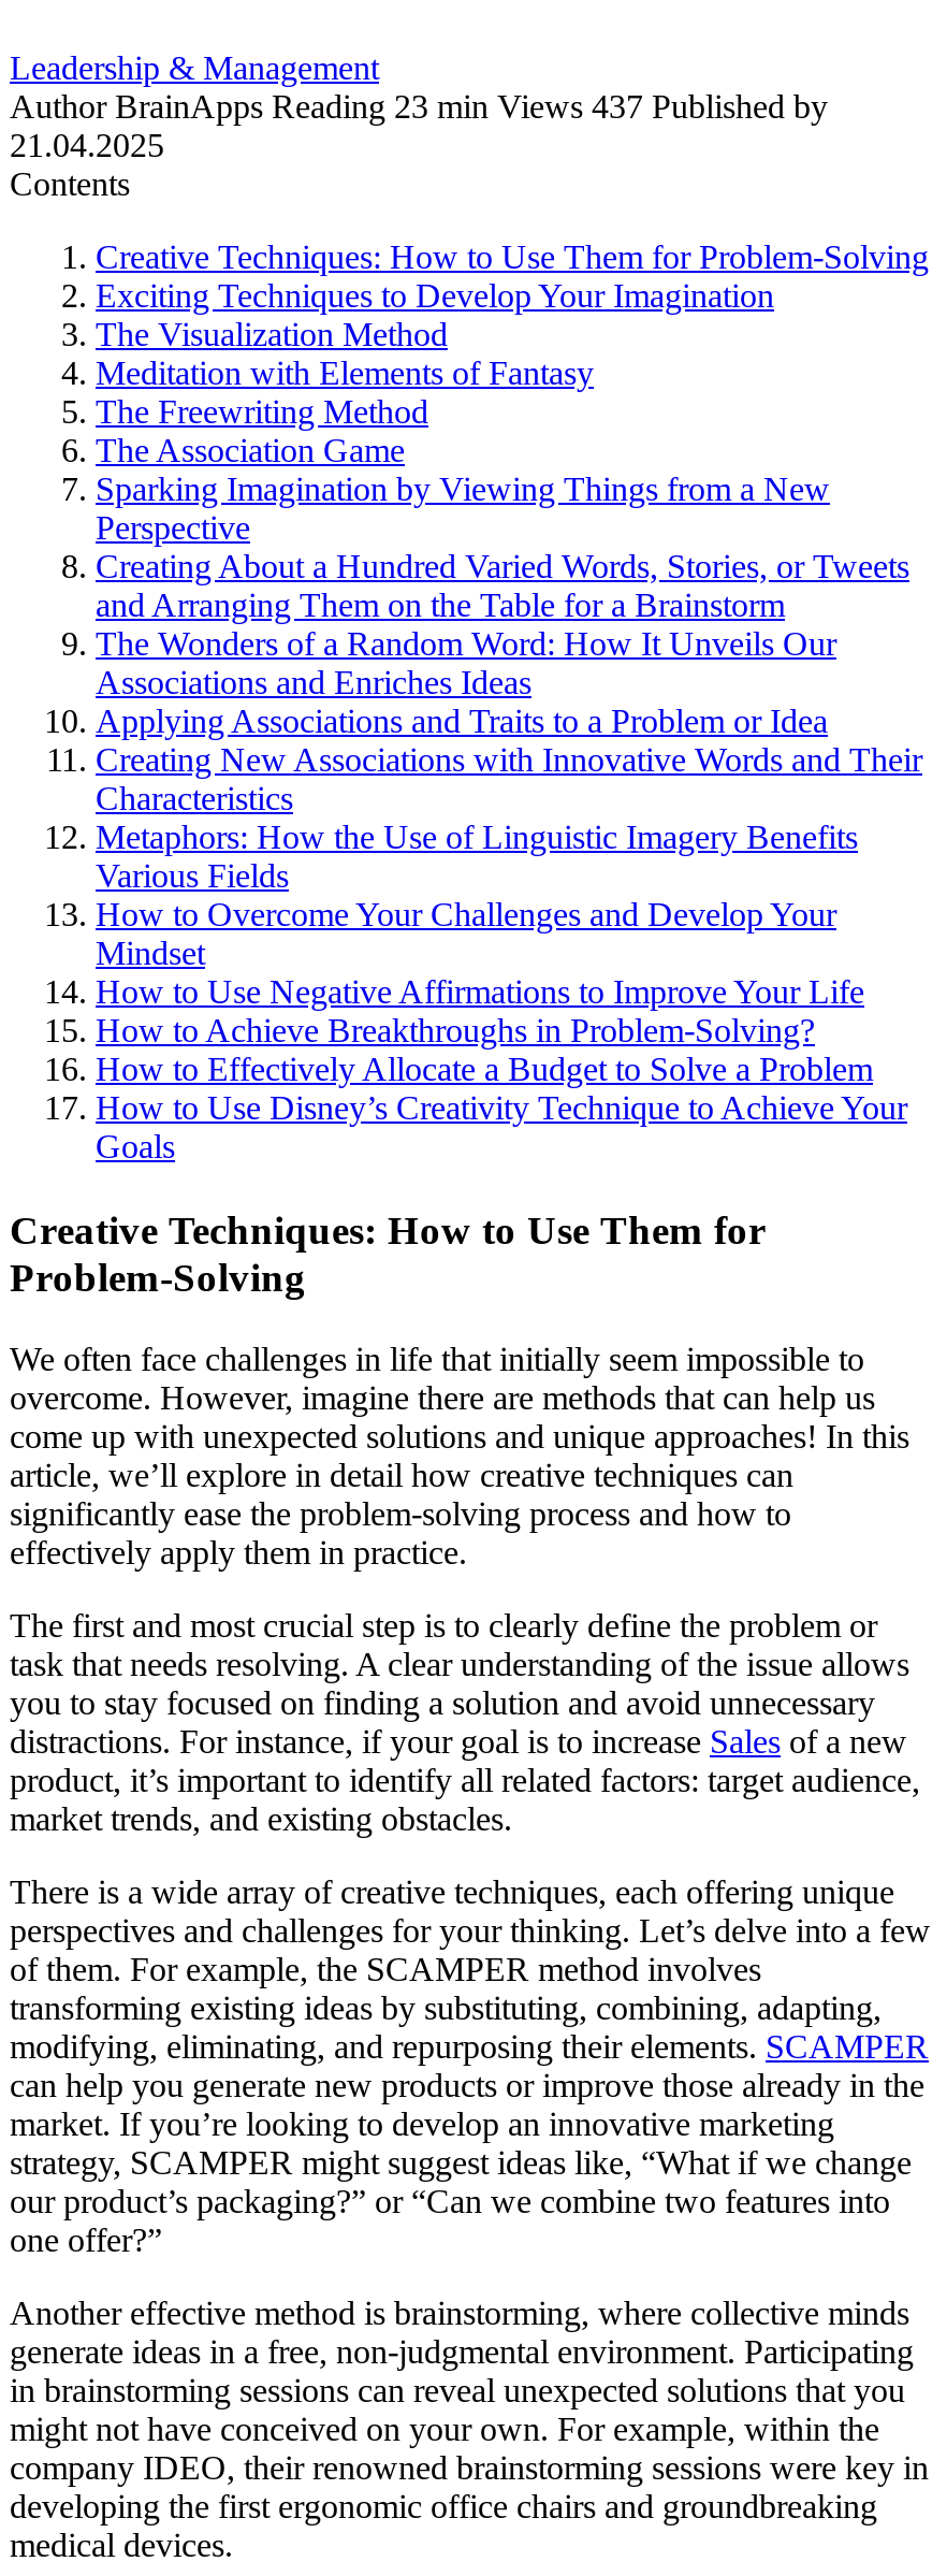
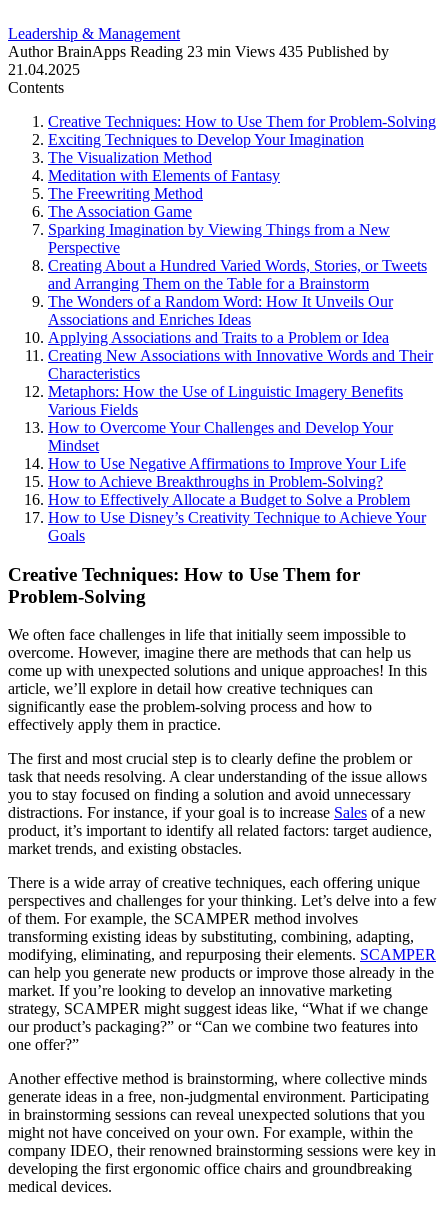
- Author BrainApps Reading 23 min Views 437 Published by
+ Author BrainApps Reading 23 min Views 435 Published by
